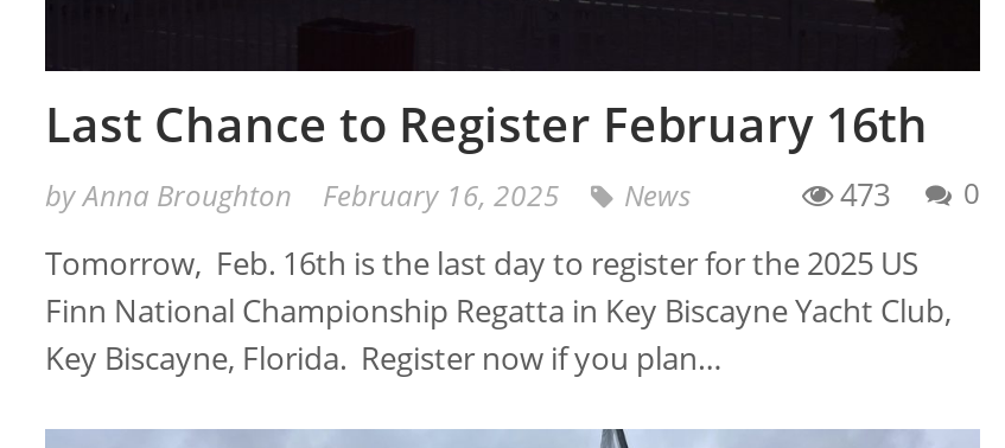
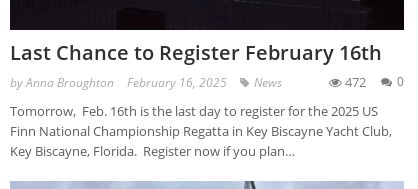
- 473 0
+ 472 0
